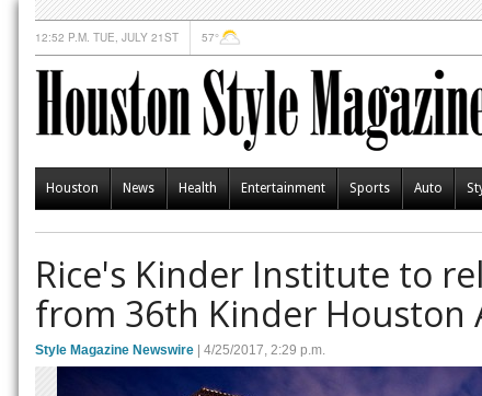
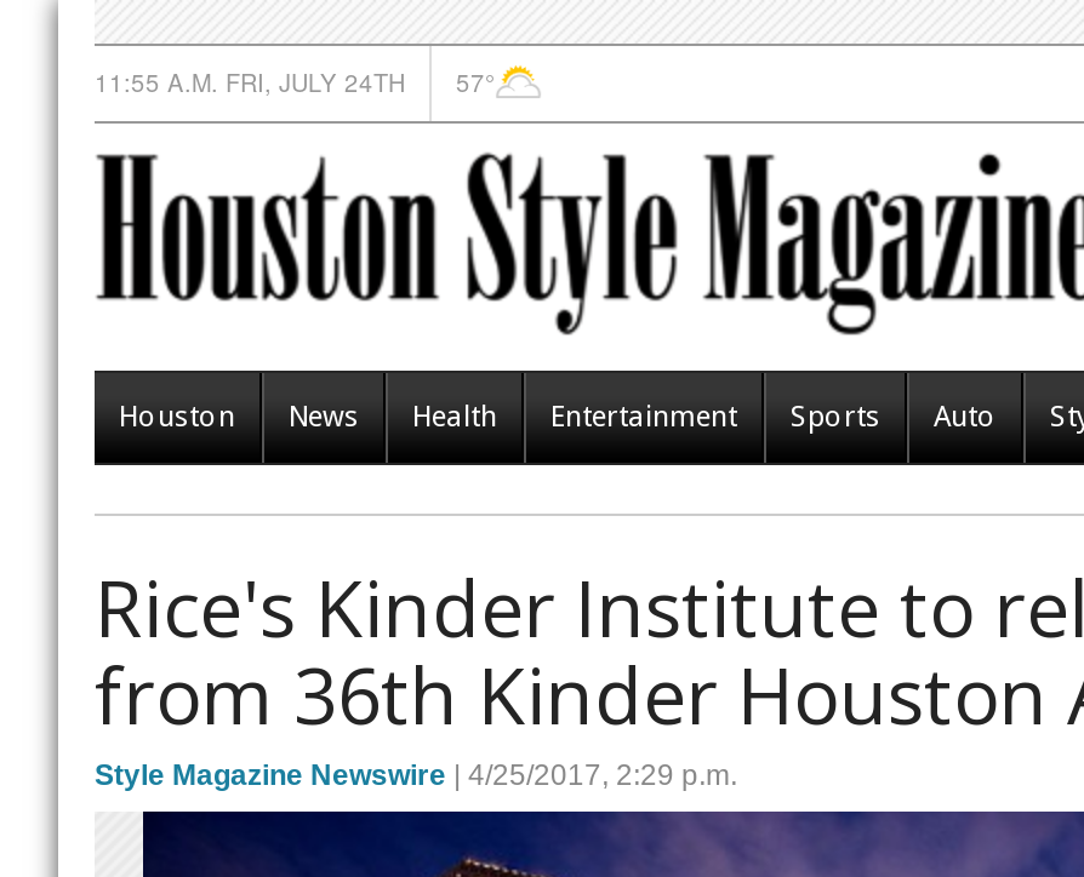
- 12:52 P.M. TUE, JULY 21ST 57°
+ 11:55 A.M. FRI, JULY 24TH 57°
